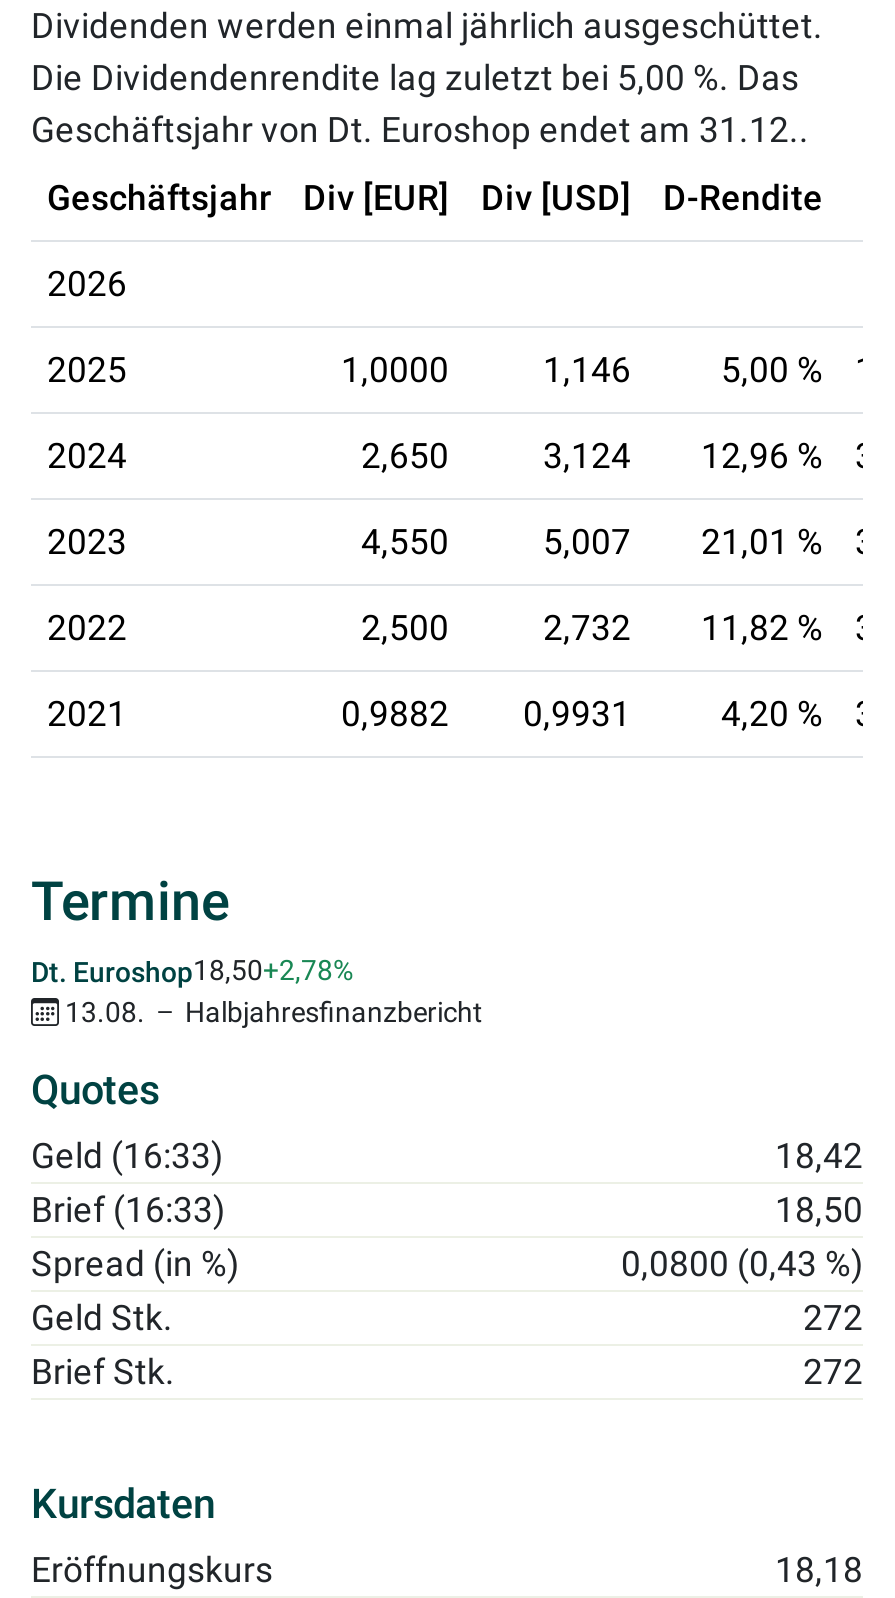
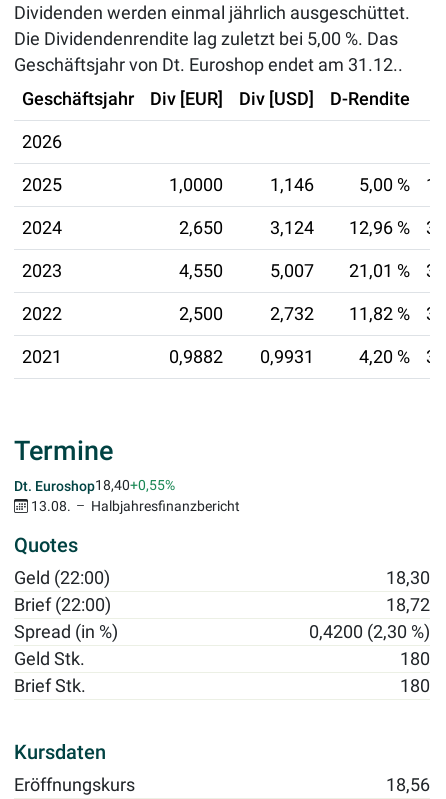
- Dt. Euroshop18,50+2,78%
+ Dt. Euroshop18,40+0,55%

- Geld (16:33)
+ Geld (22:00)

- 18,42
+ 18,30

- Brief (16:33)
+ Brief (22:00)

- 18,50
+ 18,72

- 0,0800 (0,43 %)
+ 0,4200 (2,30 %)

- 272
+ 180

- 272
+ 180

- 18,18
+ 18,56
